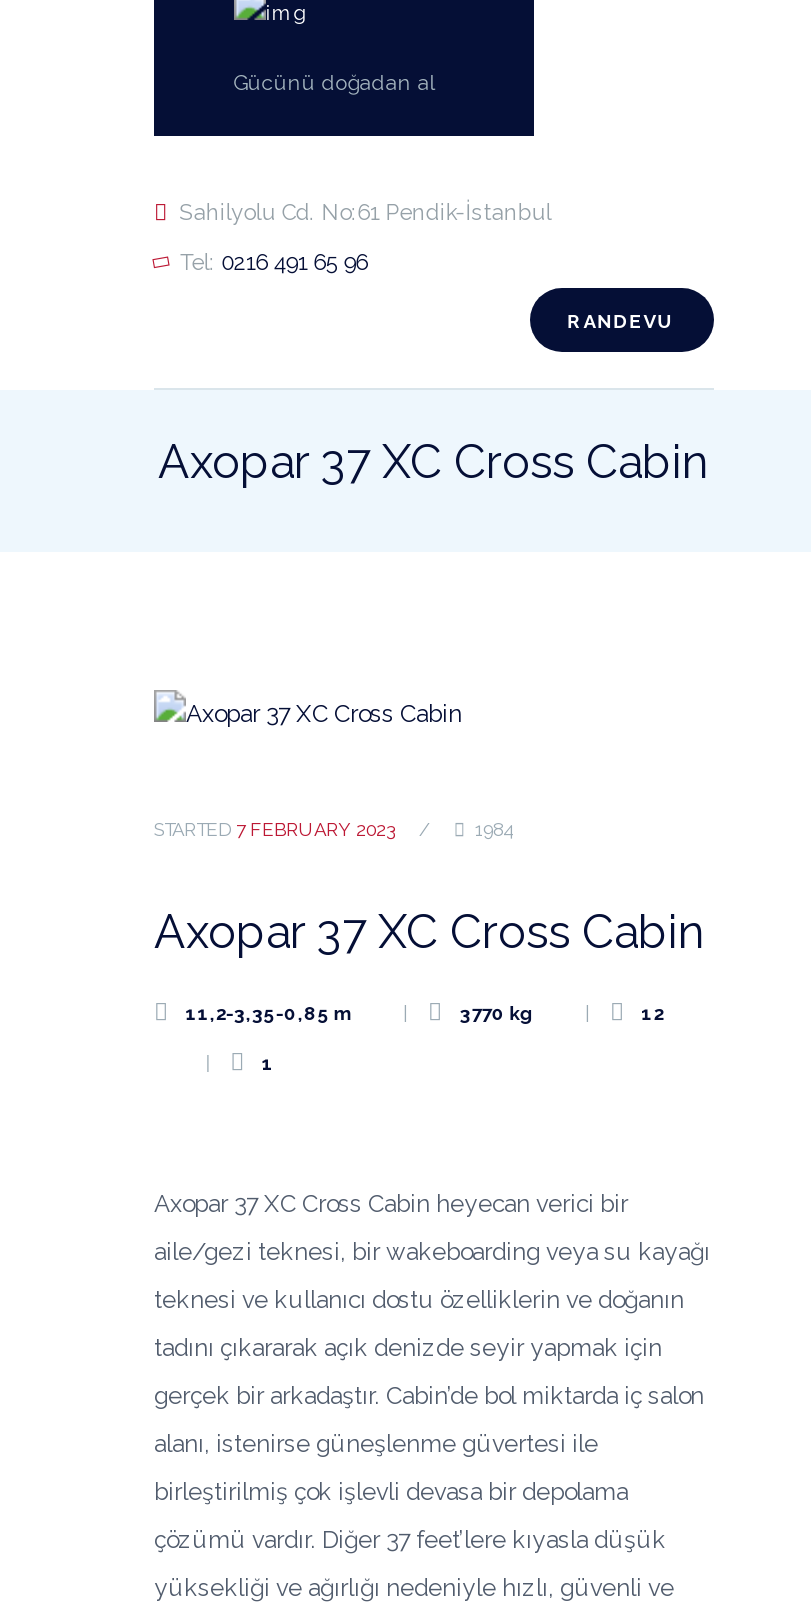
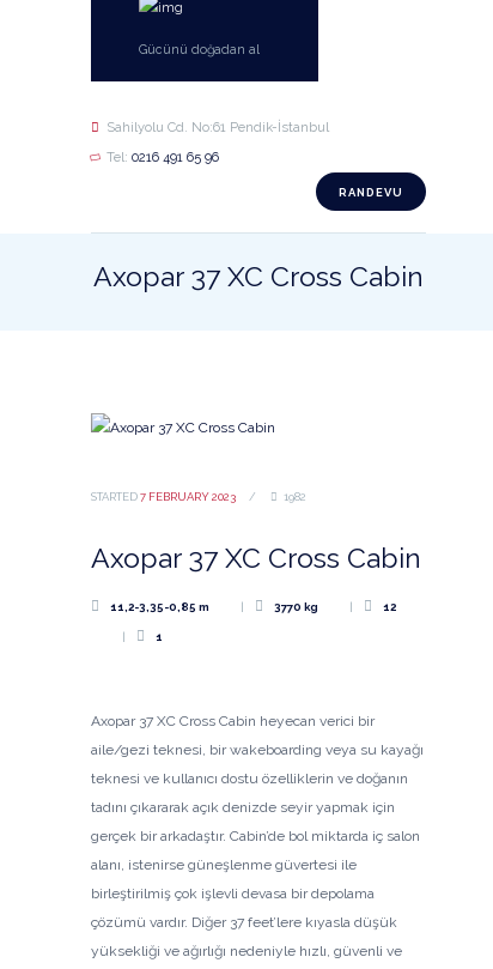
- 1984
+ 1982
